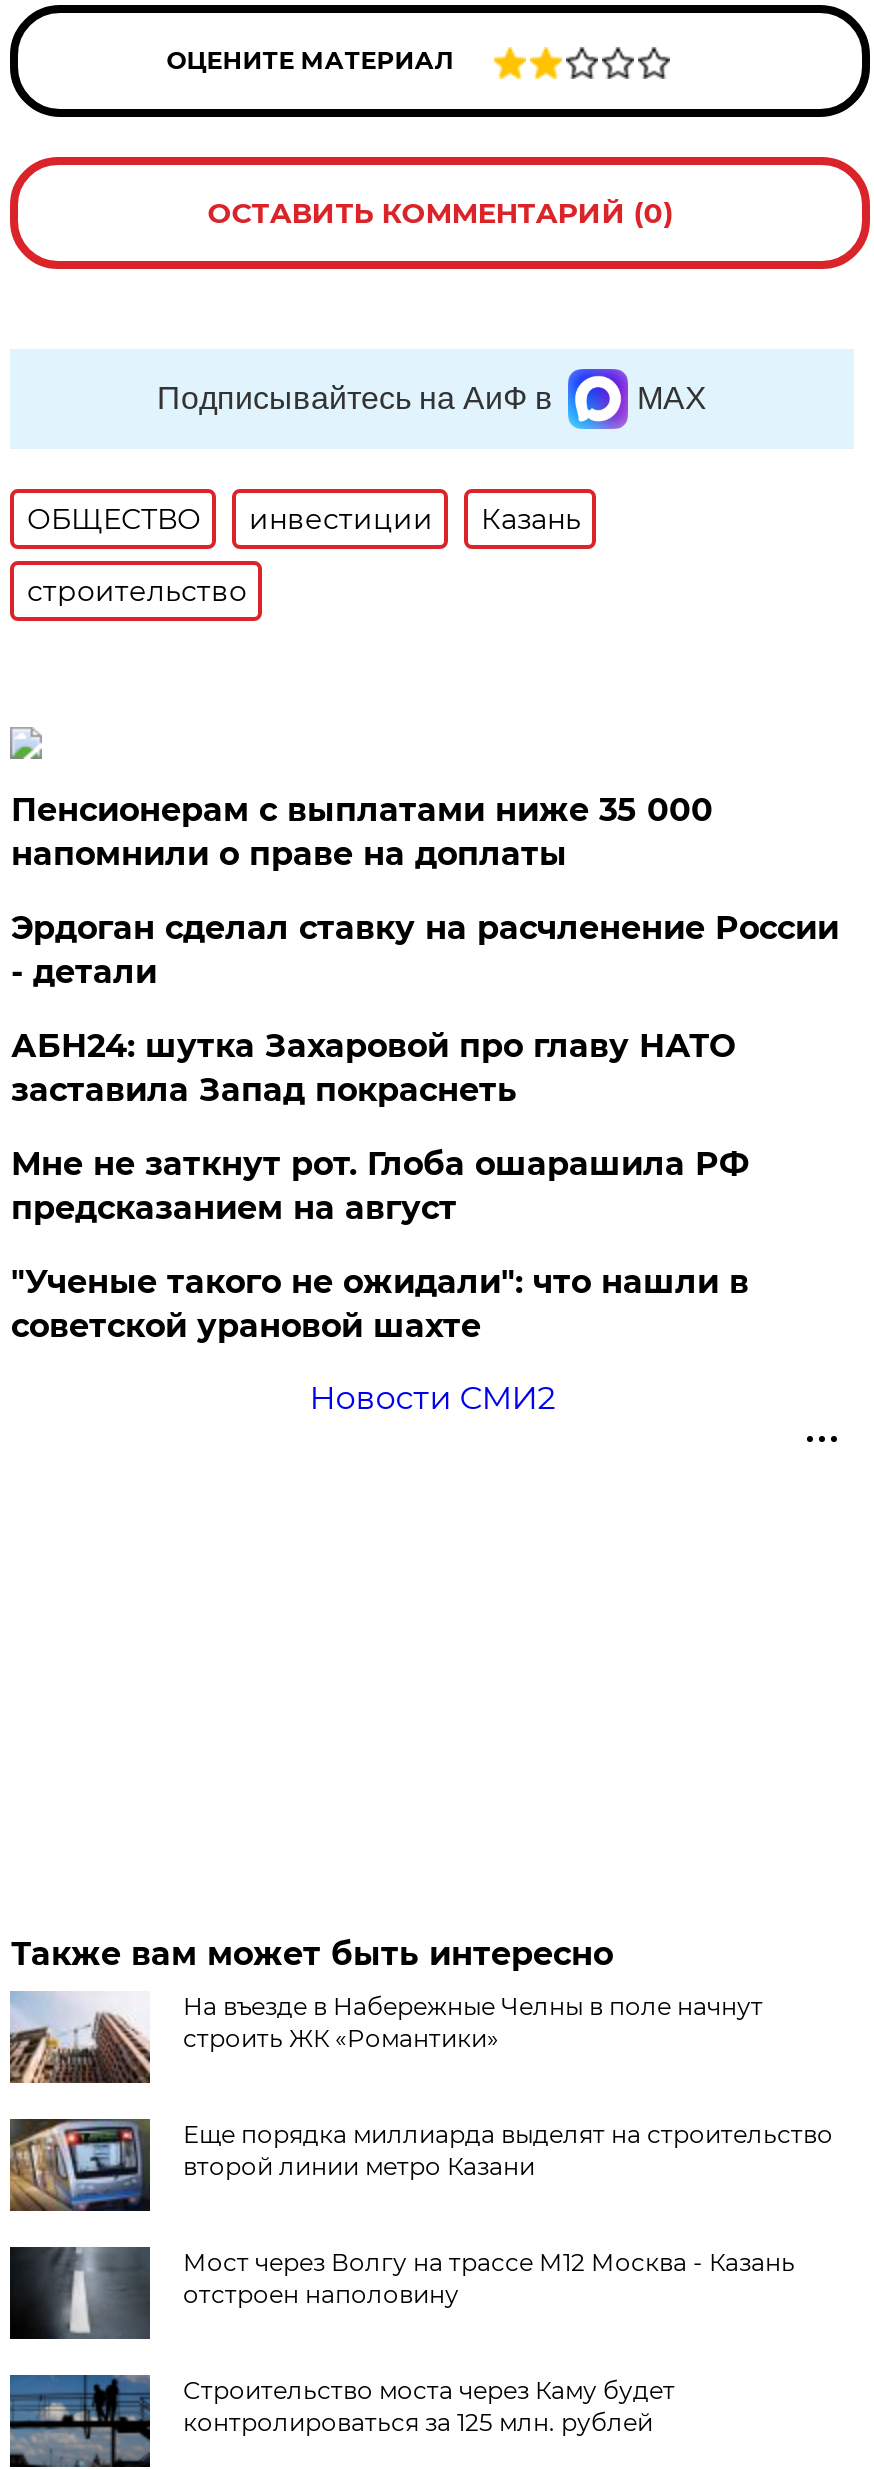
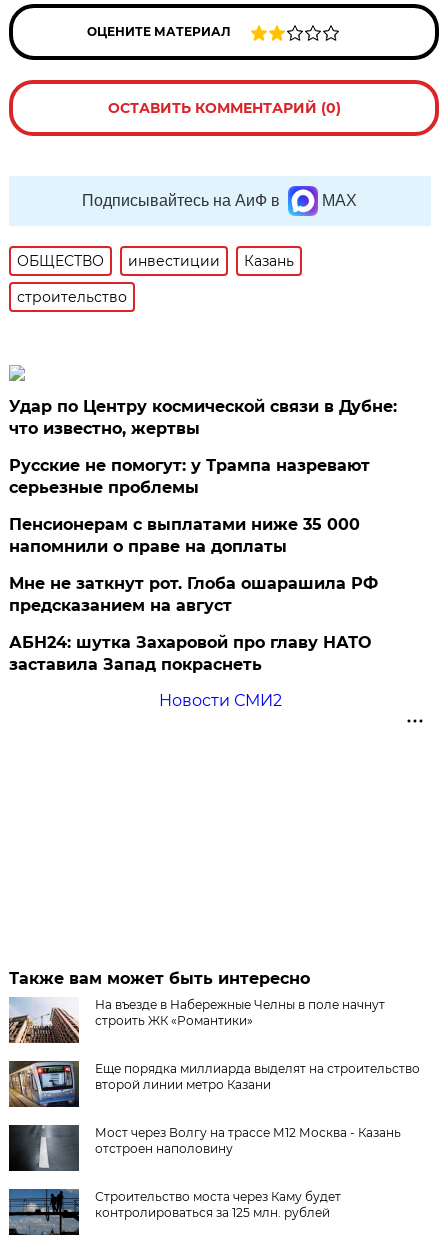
+ Удар по Центру космической связи в Дубне:
+ что известно, жертвы
+ Русские не помогут: у Трампа назревают
+ серьезные проблемы

moved down: Пенсионерам с выплатами ниже 35 000 | напомнили о праве на доплаты

- Эрдоган сделал ставку на расчленение России
- - детали

moved down: АБН24: шутка Захаровой про главу НАТО | заставила Запад покраснеть

- "Ученые такого не ожидали": что нашли в
- советской урановой шахте
